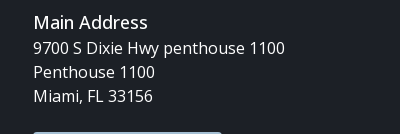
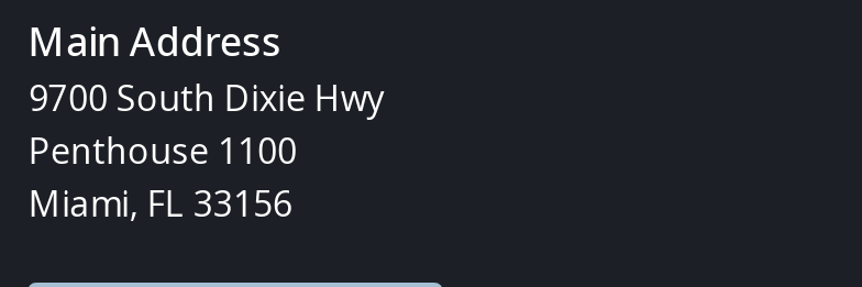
- 9700 S Dixie Hwy penthouse 1100
+ 9700 South Dixie Hwy
